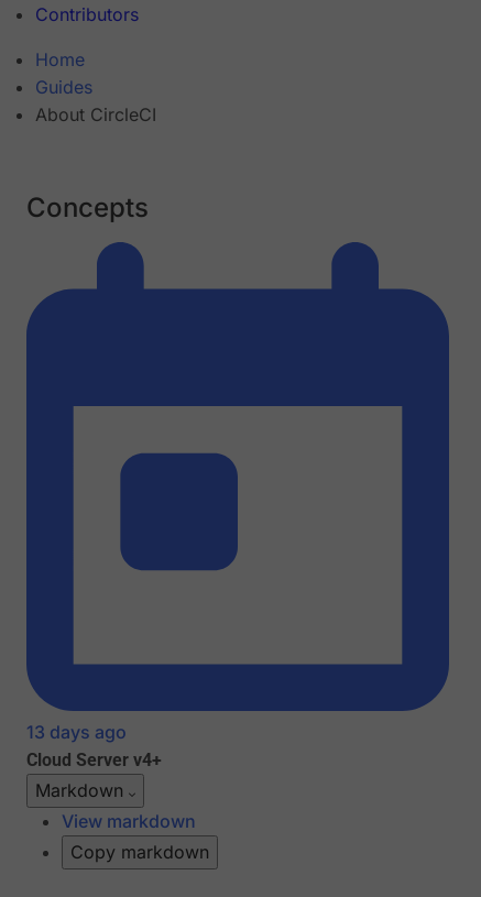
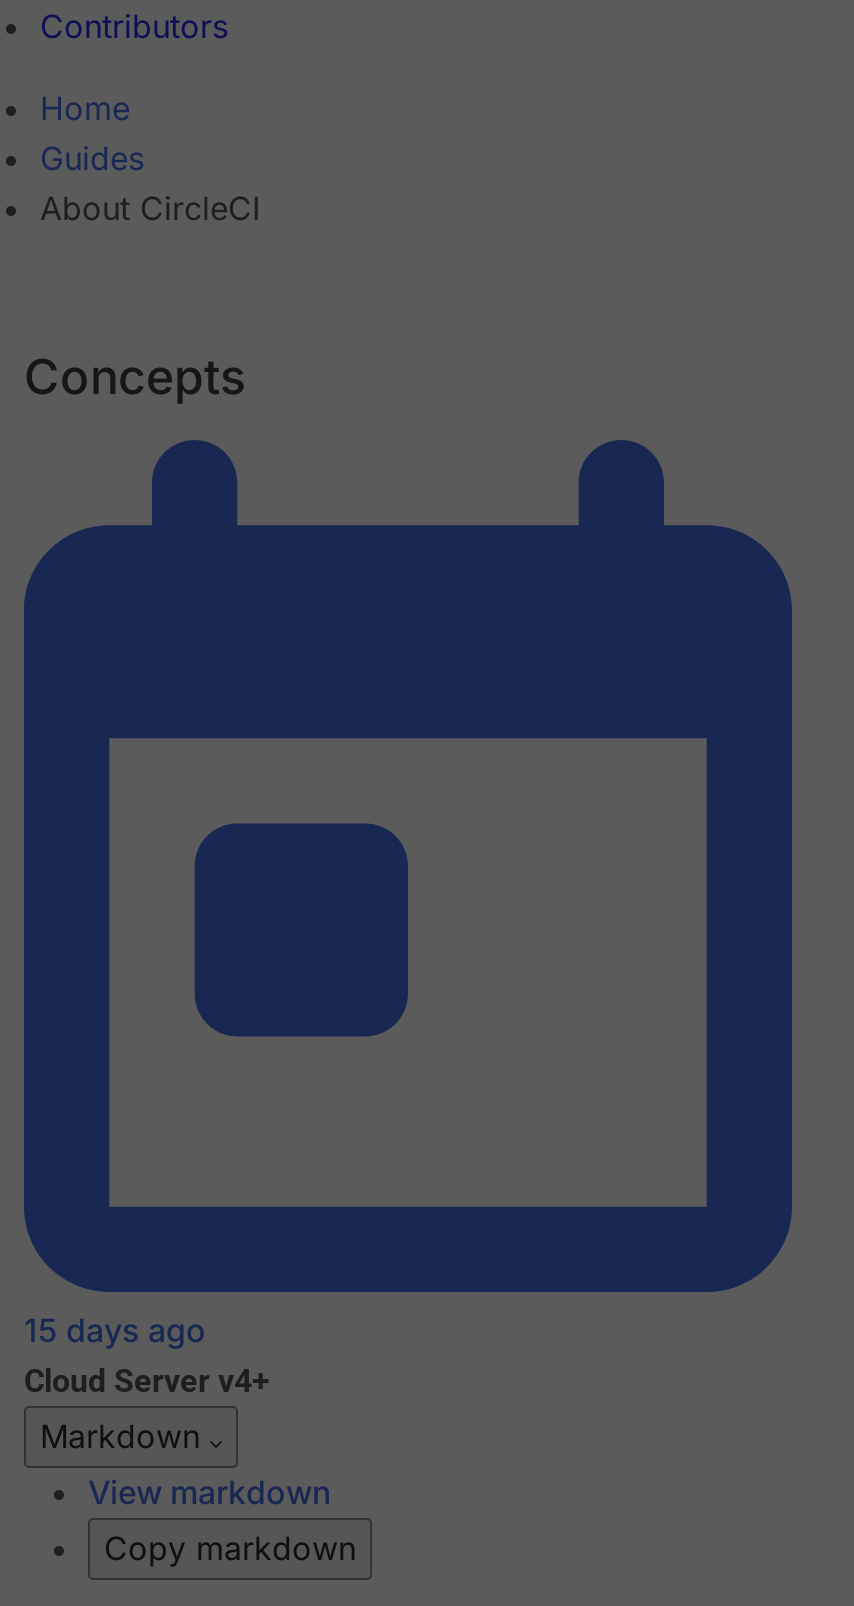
- 13 days ago
+ 15 days ago
